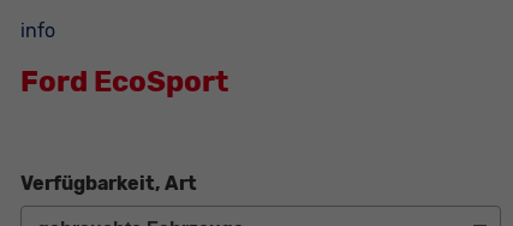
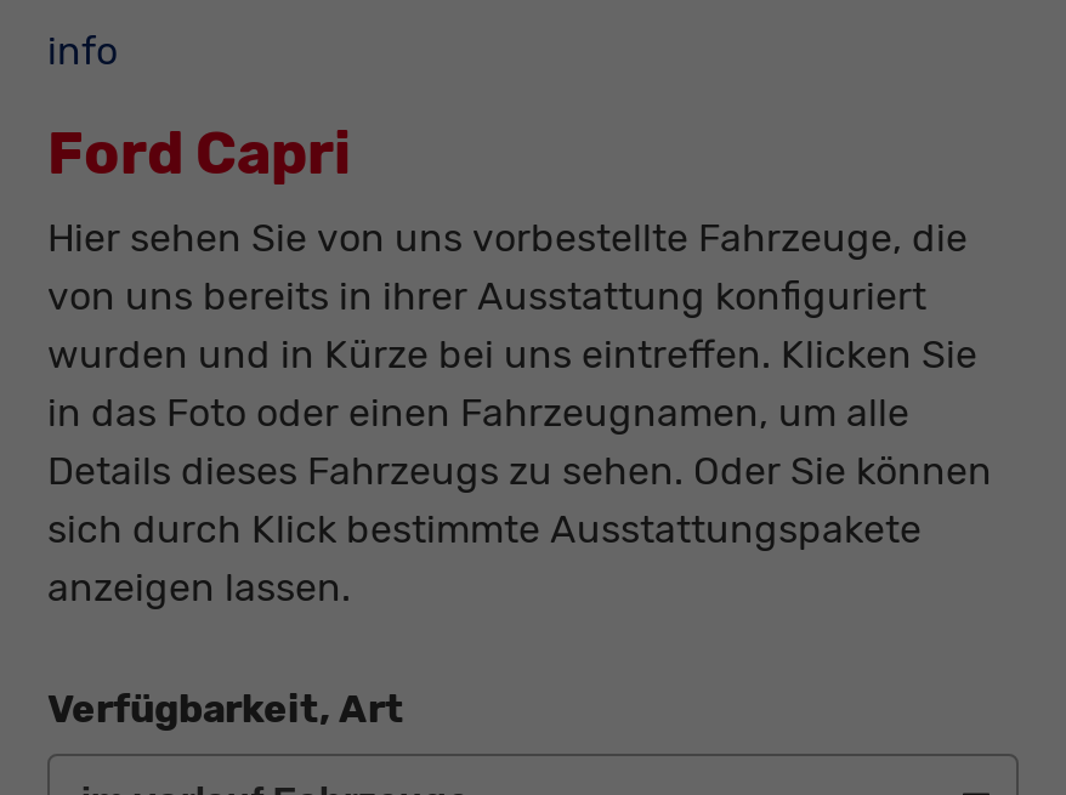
- Ford EcoSport
+ Ford Capri
+ Hier sehen Sie von uns vorbestellte Fahrzeuge, die
+ von uns bereits in ihrer Ausstattung konfiguriert
+ wurden und in Kürze bei uns eintreffen. Klicken Sie
+ in das Foto oder einen Fahrzeugnamen, um alle
+ Details dieses Fahrzeugs zu sehen. Oder Sie können
+ sich durch Klick bestimmte Ausstattungspakete
+ anzeigen lassen.
